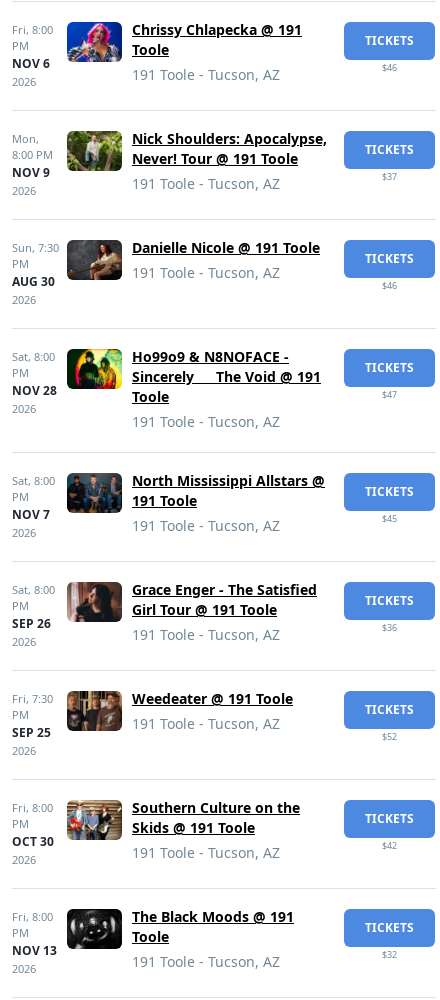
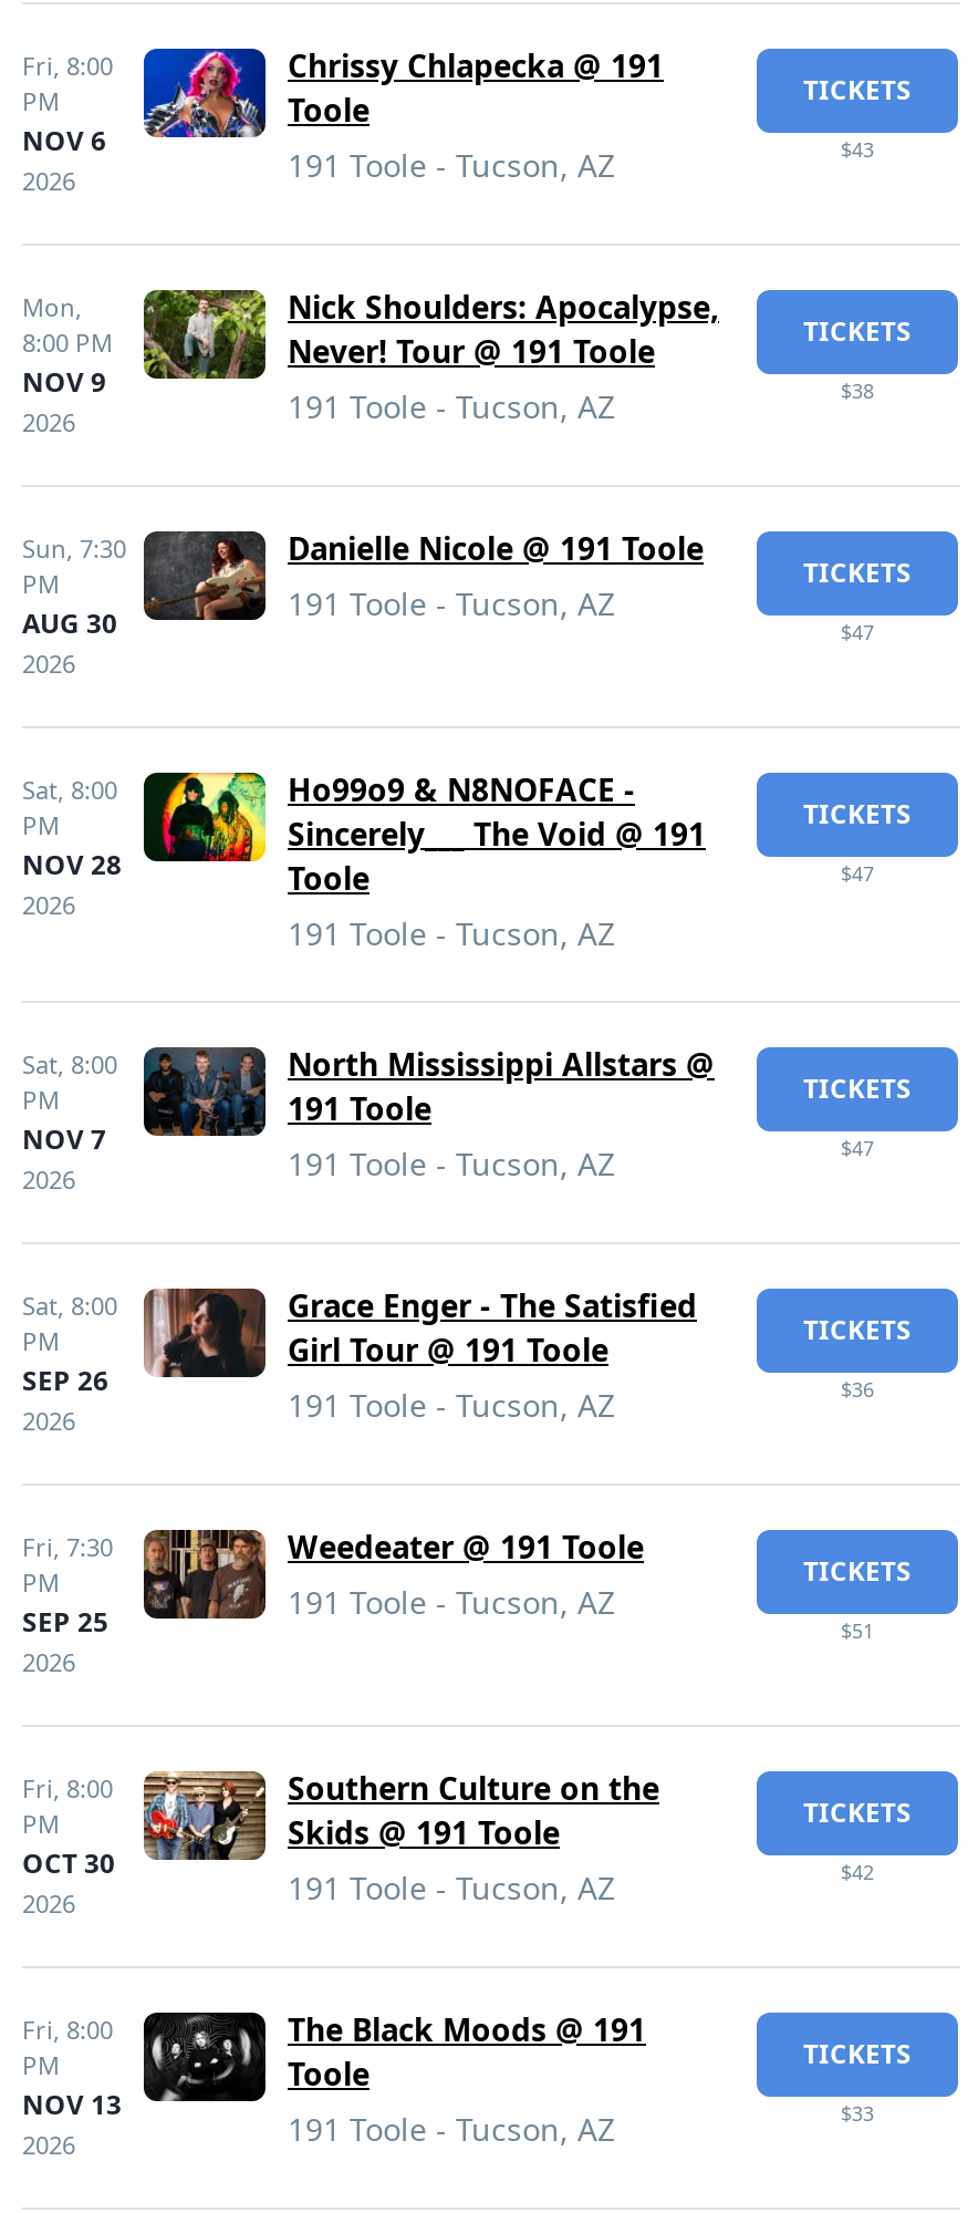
- $46
+ $43

- $37
+ $38

- $46
+ $47

- $45
+ $47

- $52
+ $51

- $32
+ $33
